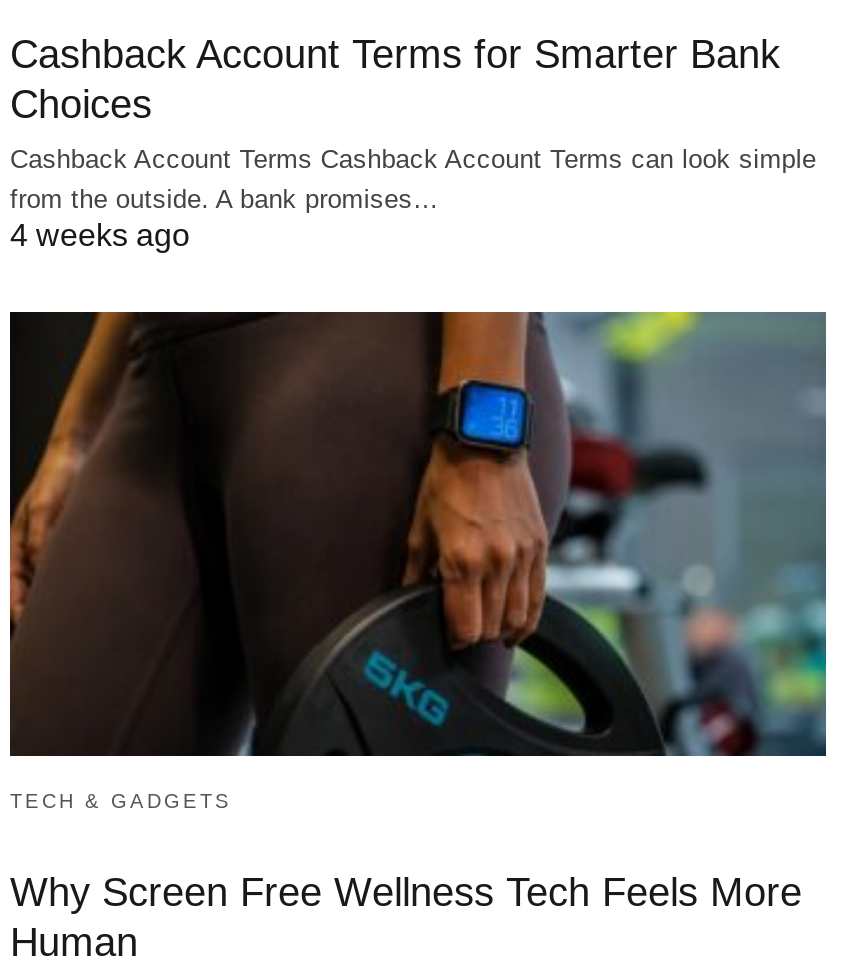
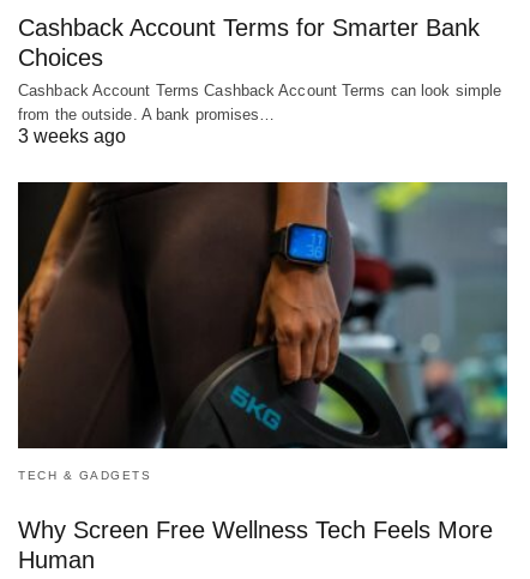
- 4 weeks ago
+ 3 weeks ago
